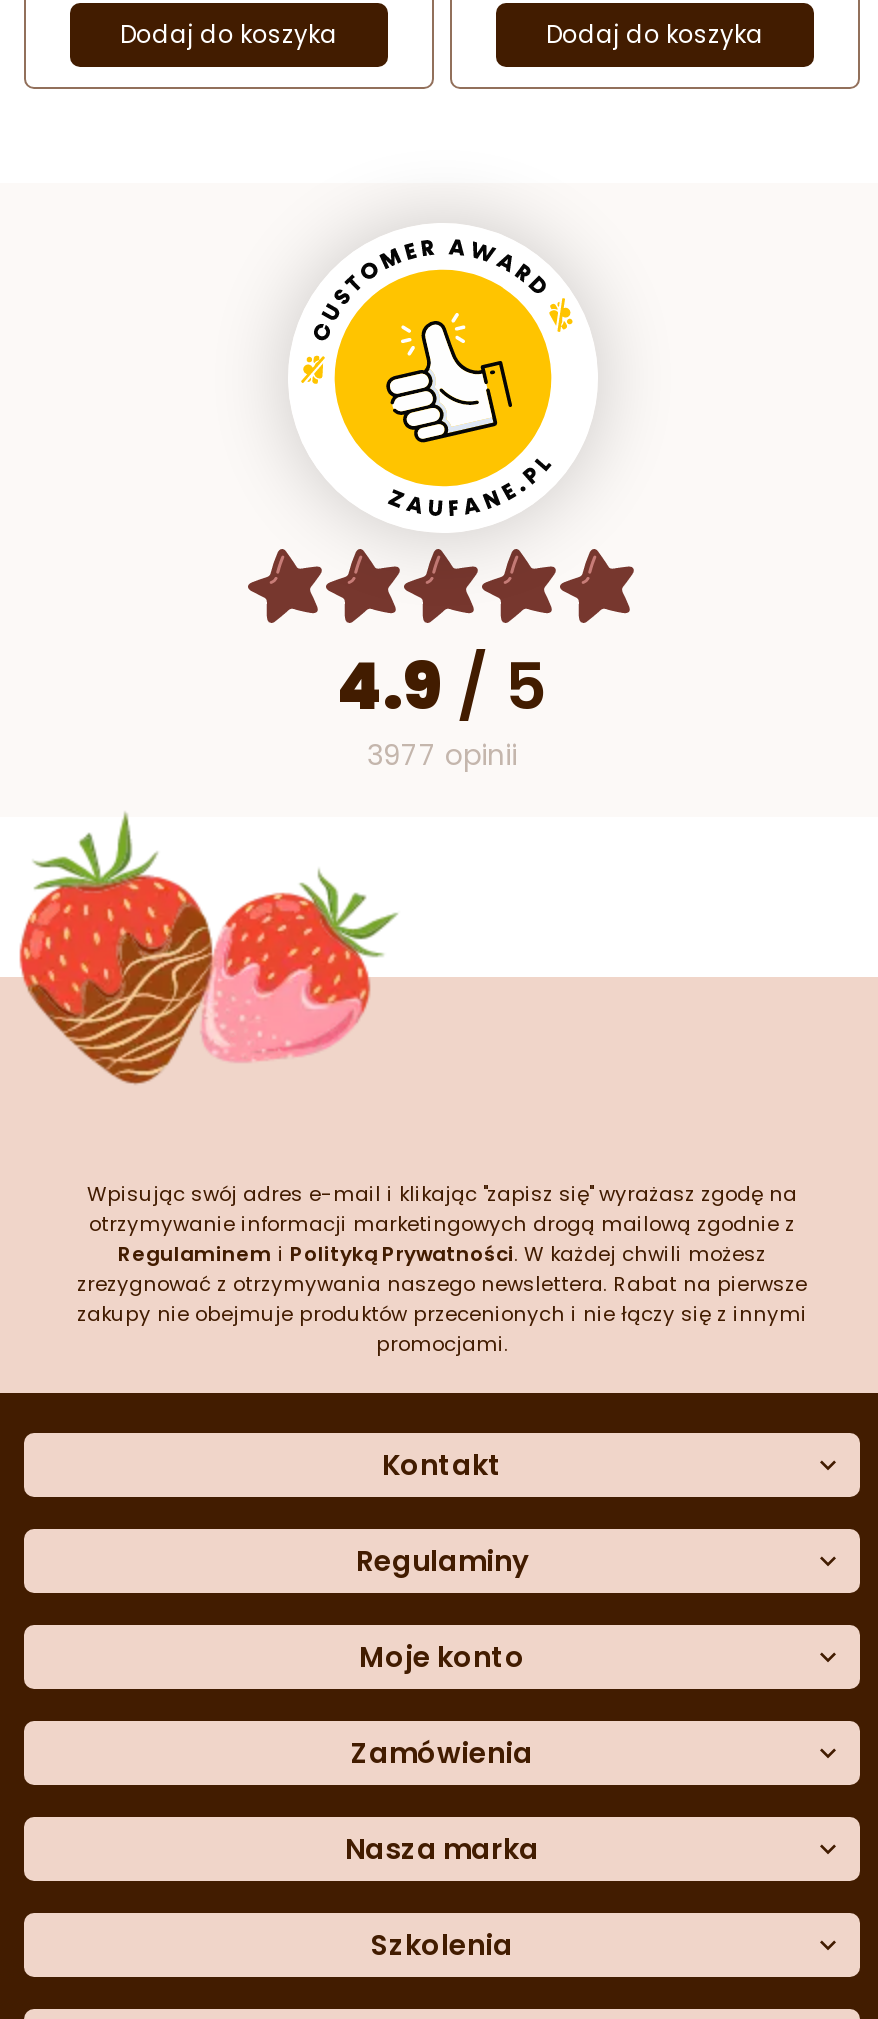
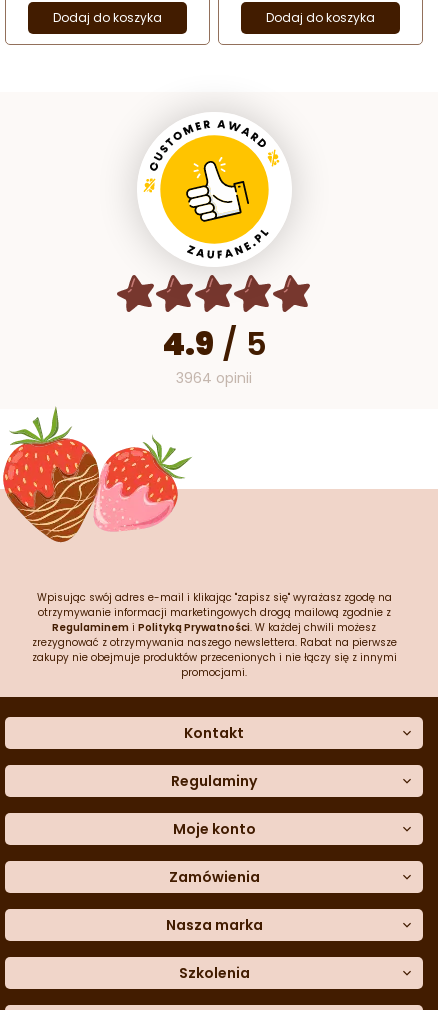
- 3977 opinii
+ 3964 opinii
